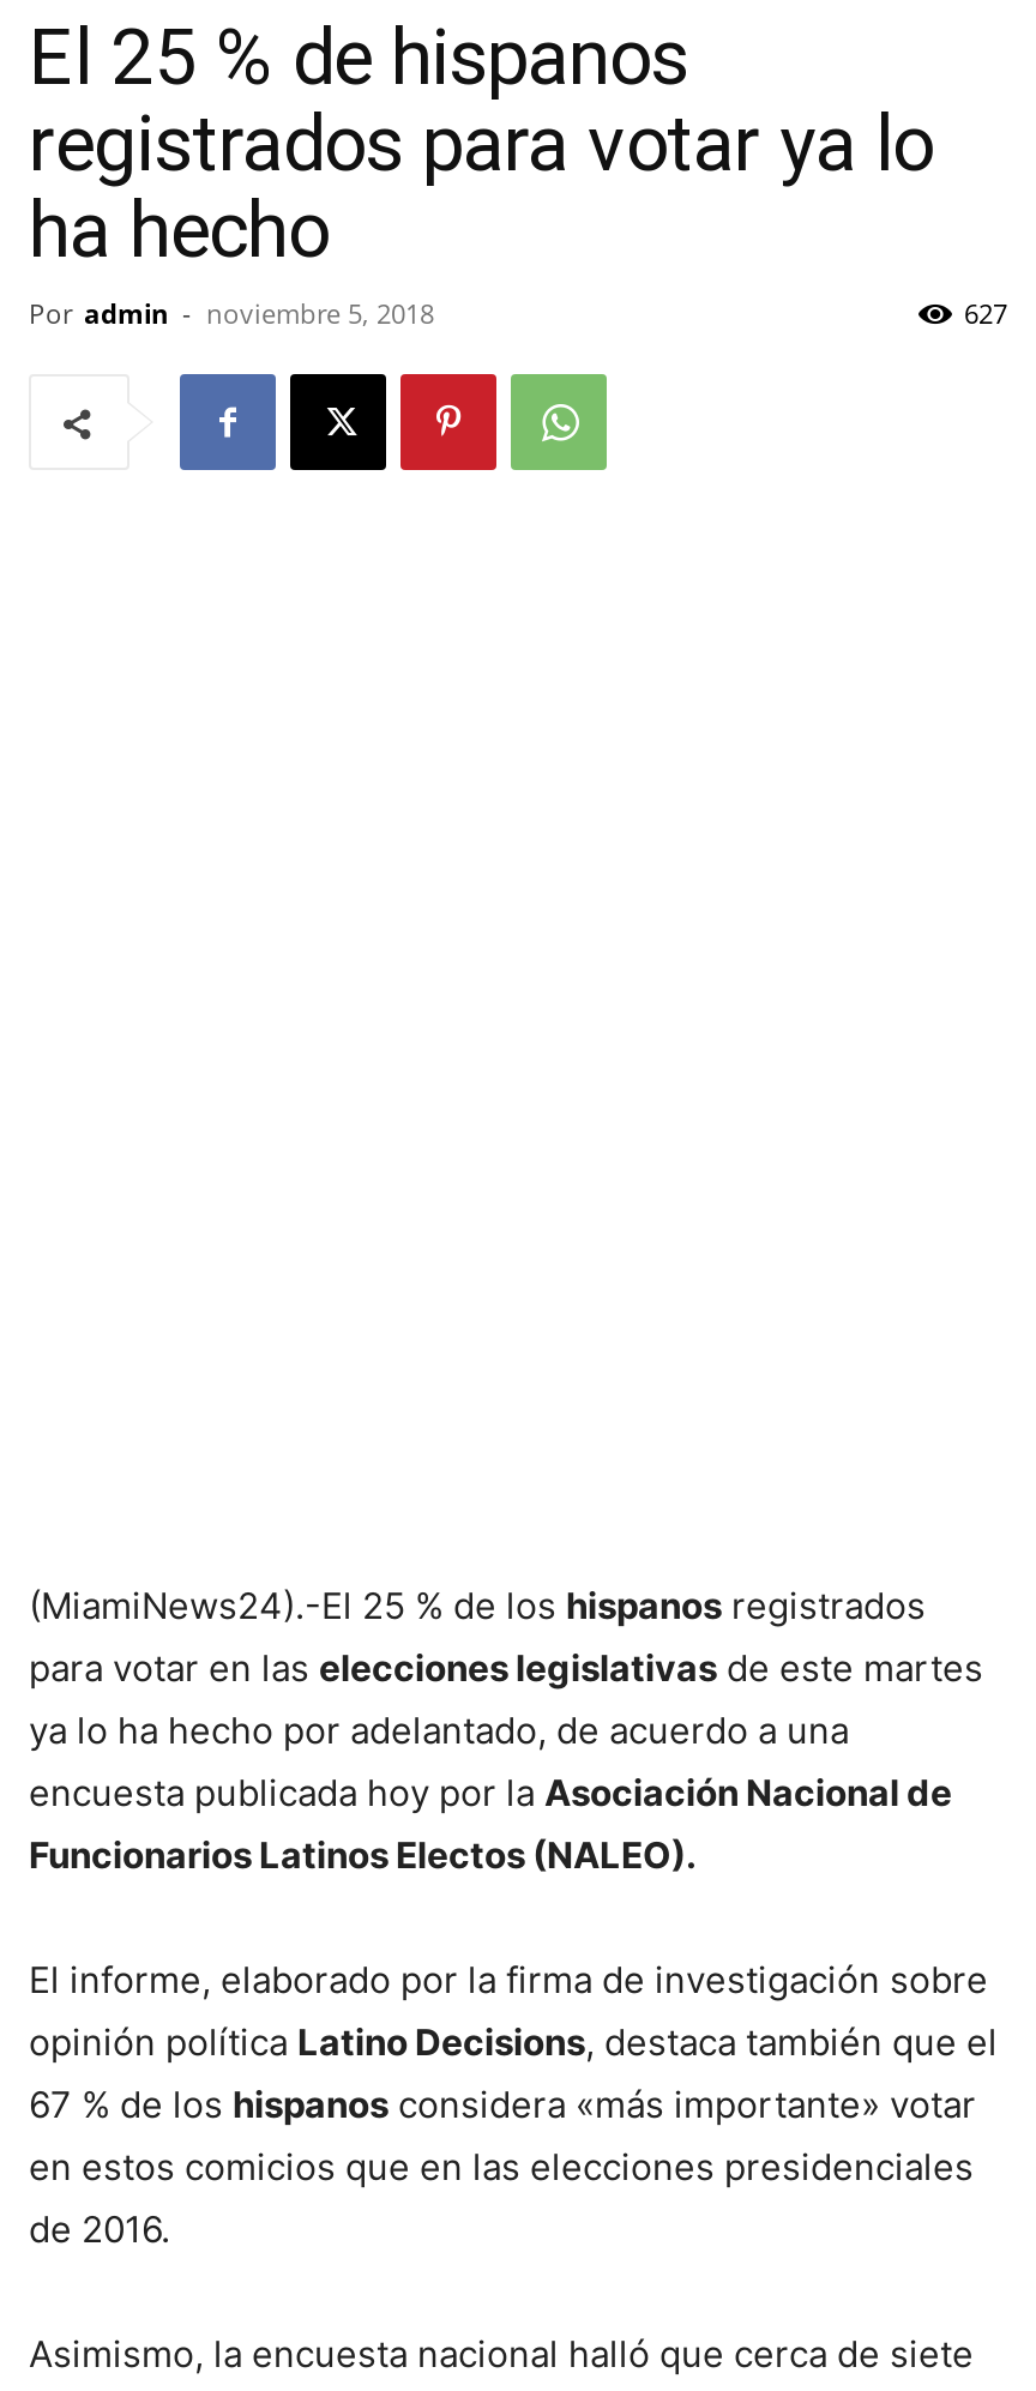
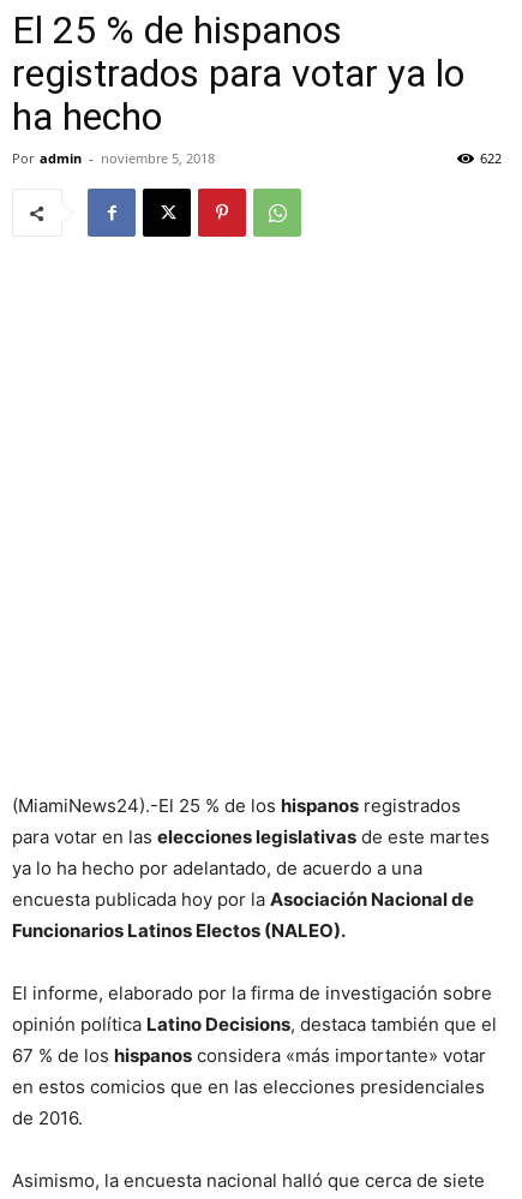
- 627
+ 622
